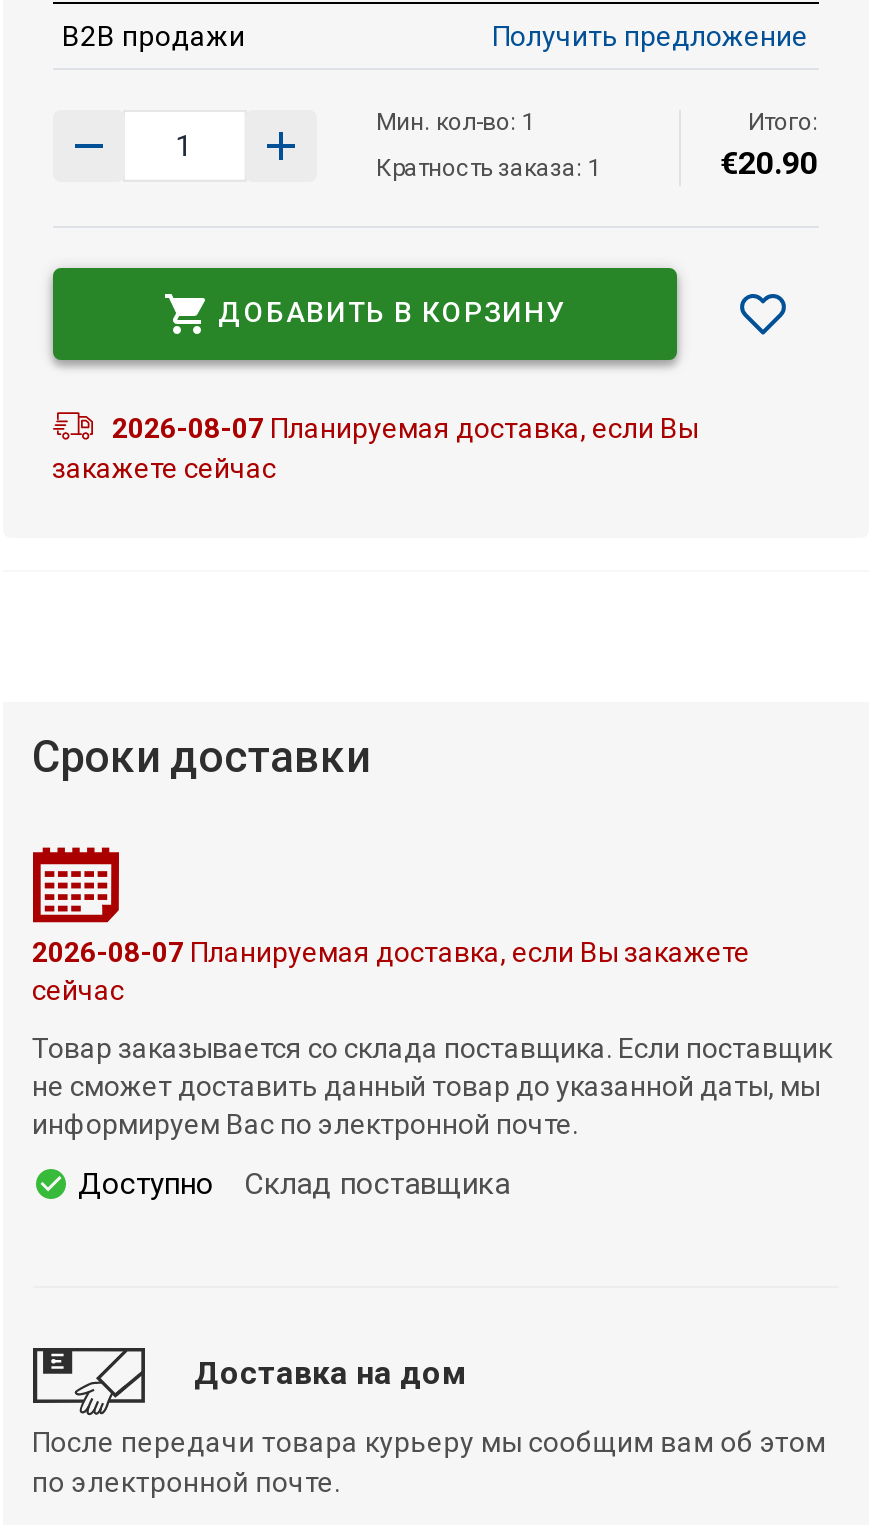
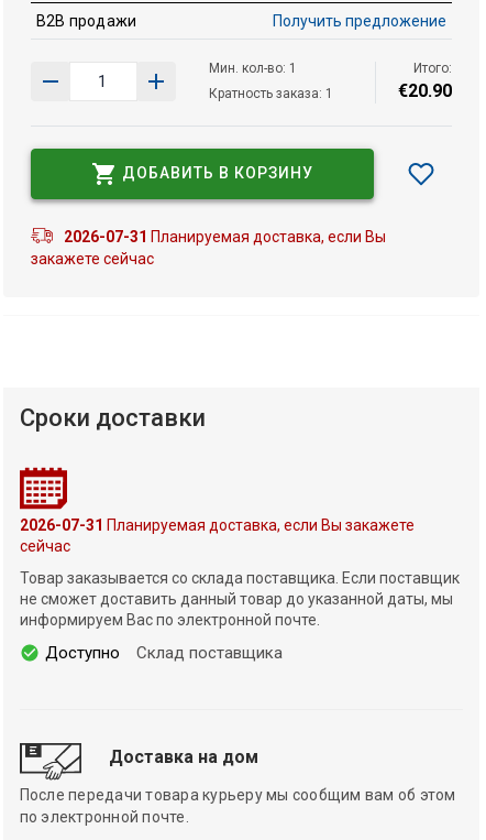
- 2026-08-07 Планируемая доставка, если Вы
+ 2026-07-31 Планируемая доставка, если Вы

- 2026-08-07 Планируемая доставка, если Вы закажете
+ 2026-07-31 Планируемая доставка, если Вы закажете
